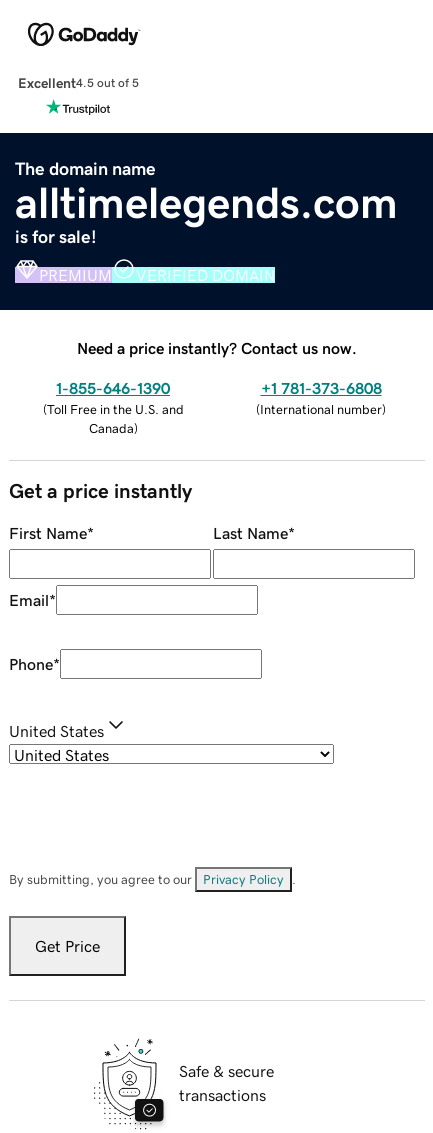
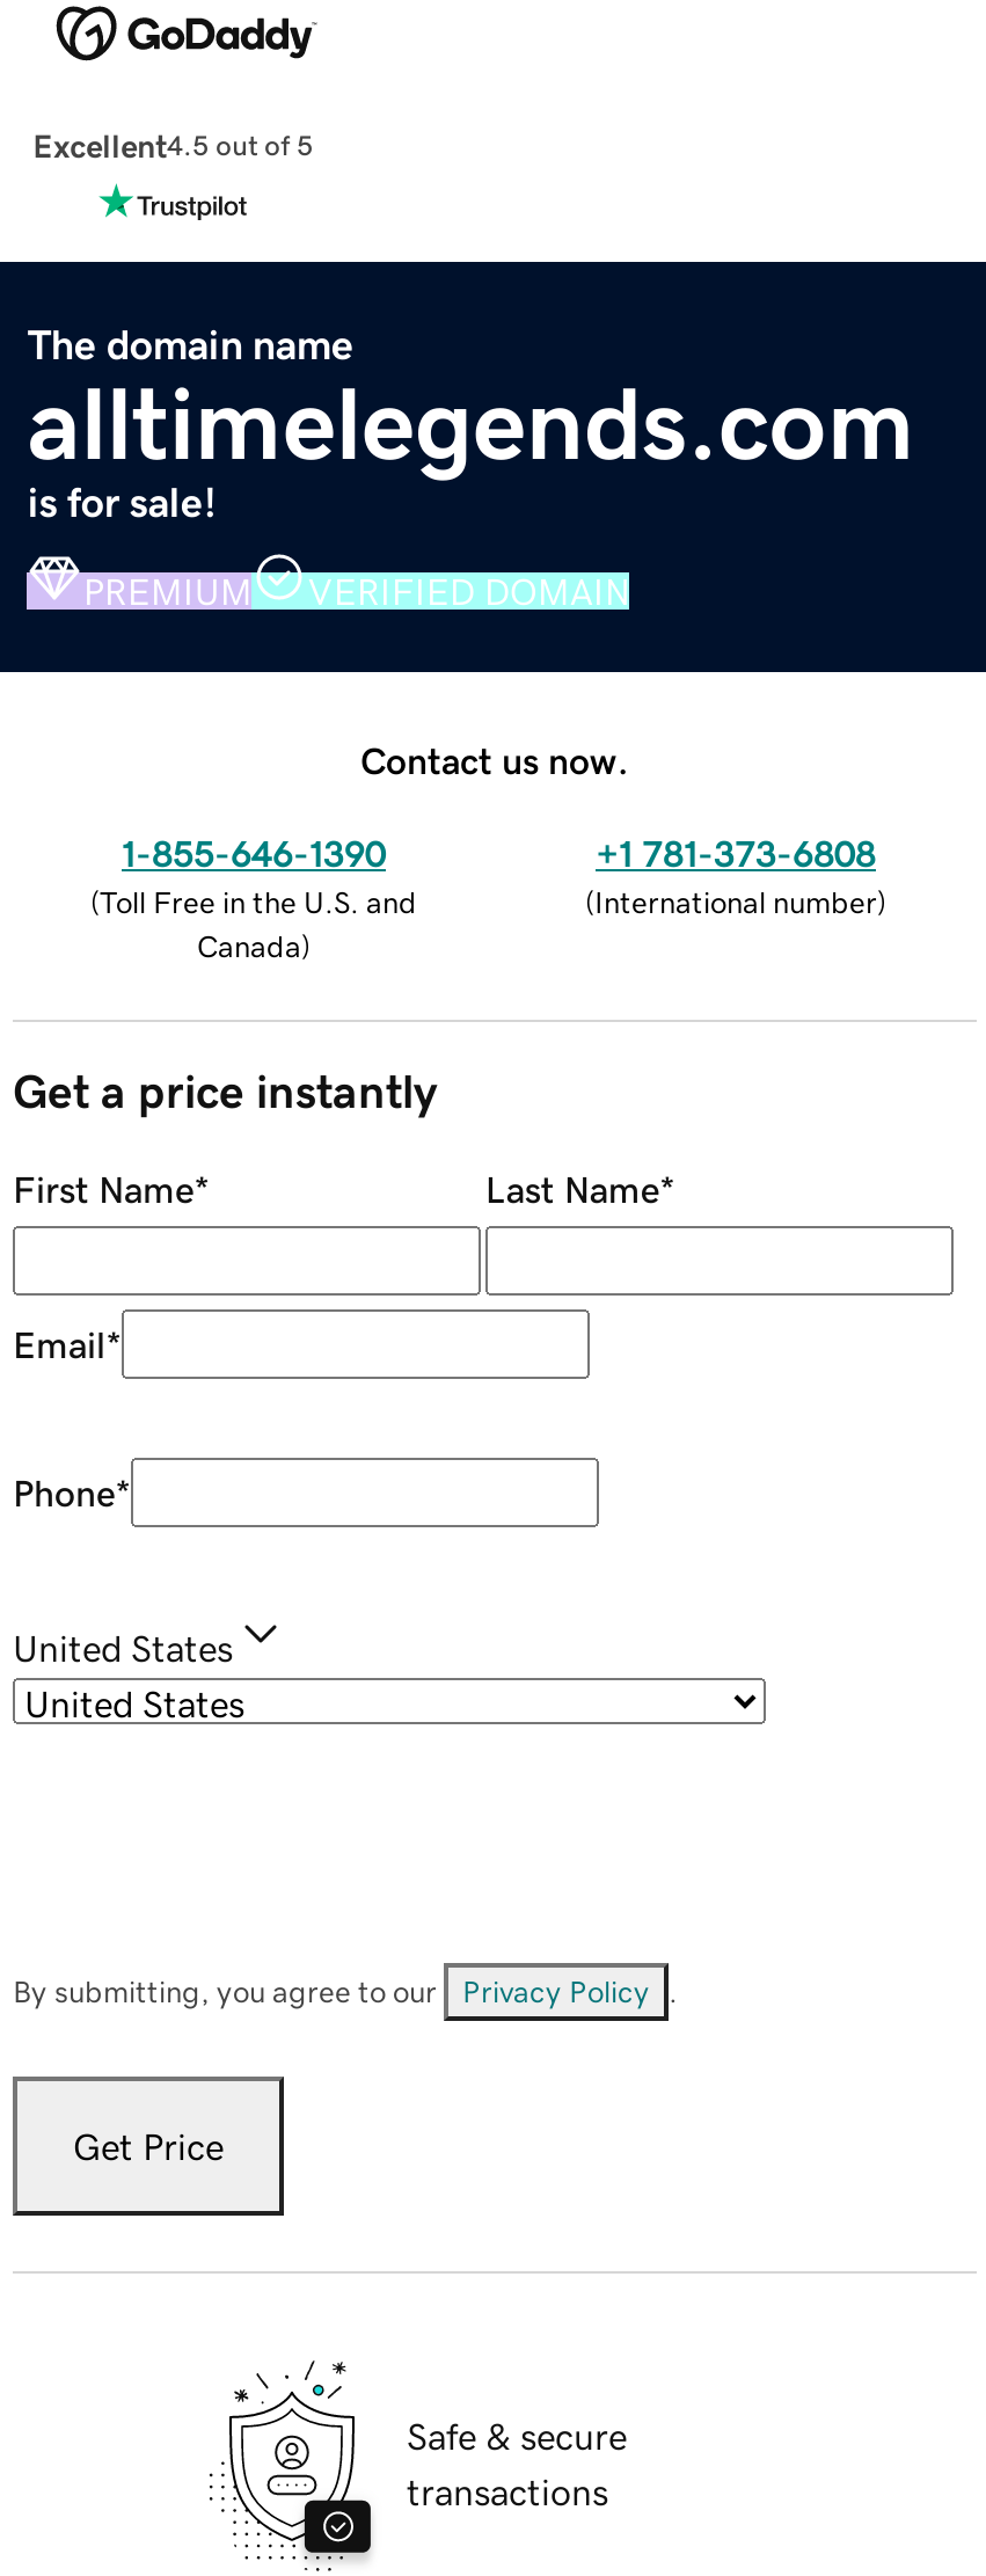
- Need a price instantly? Contact us now.
+ Contact us now.
